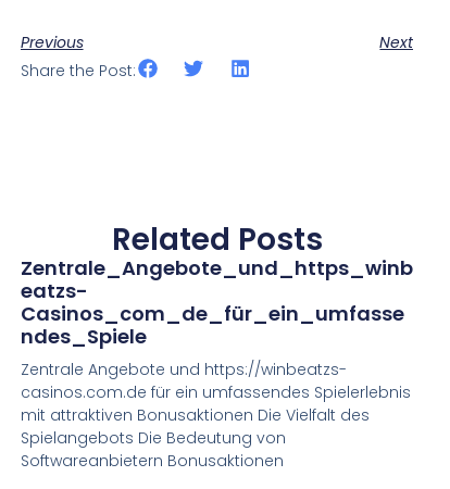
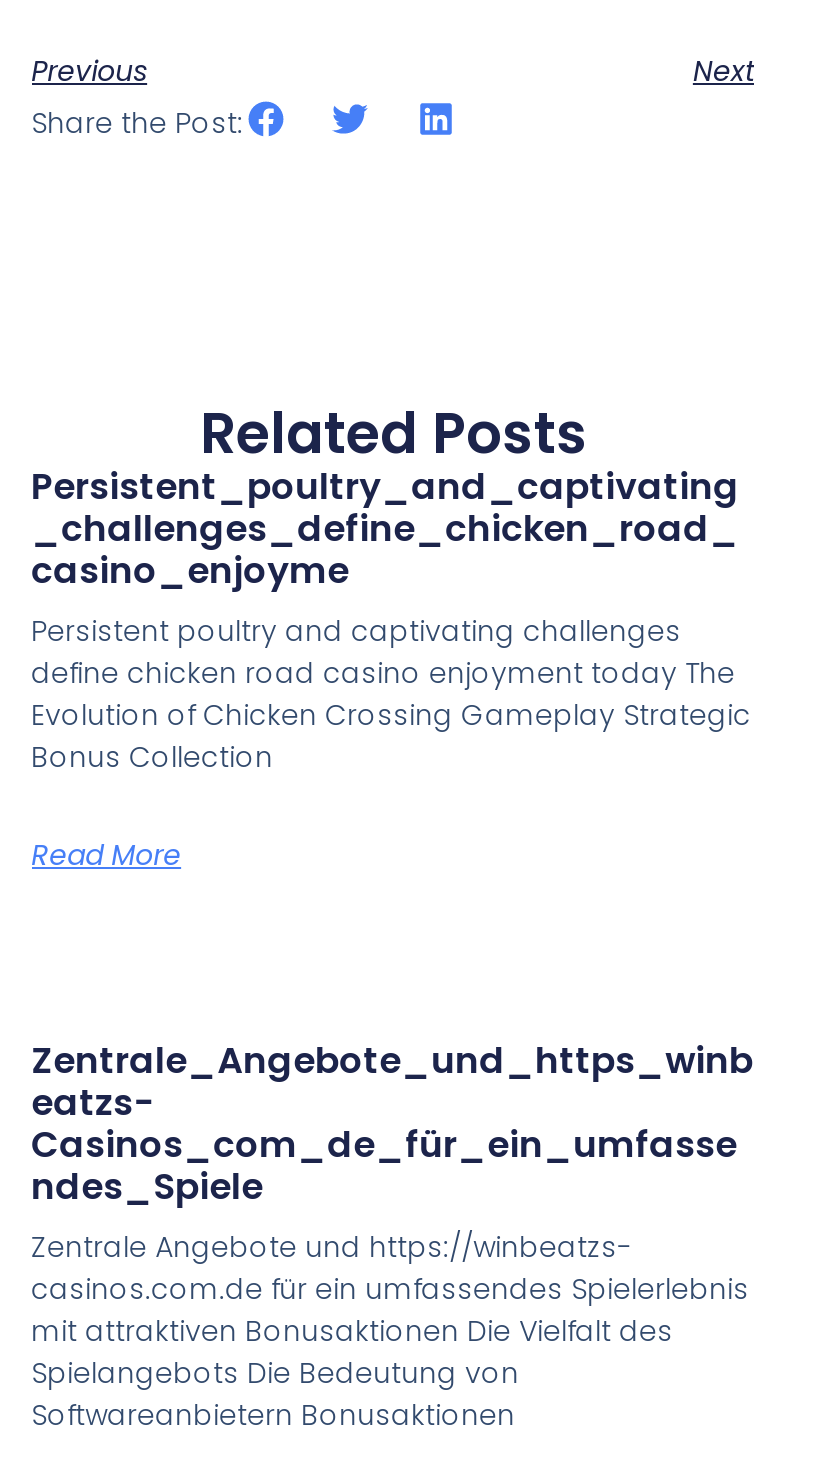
+ Persistent_poultry_and_captivating
+ _challenges_define_chicken_road_
+ Casino_enjoyme
+ Persistent poultry and captivating challenges
+ define chicken road casino enjoyment today The
+ Evolution of Chicken Crossing Gameplay Strategic
+ Bonus Collection
+ Read More
